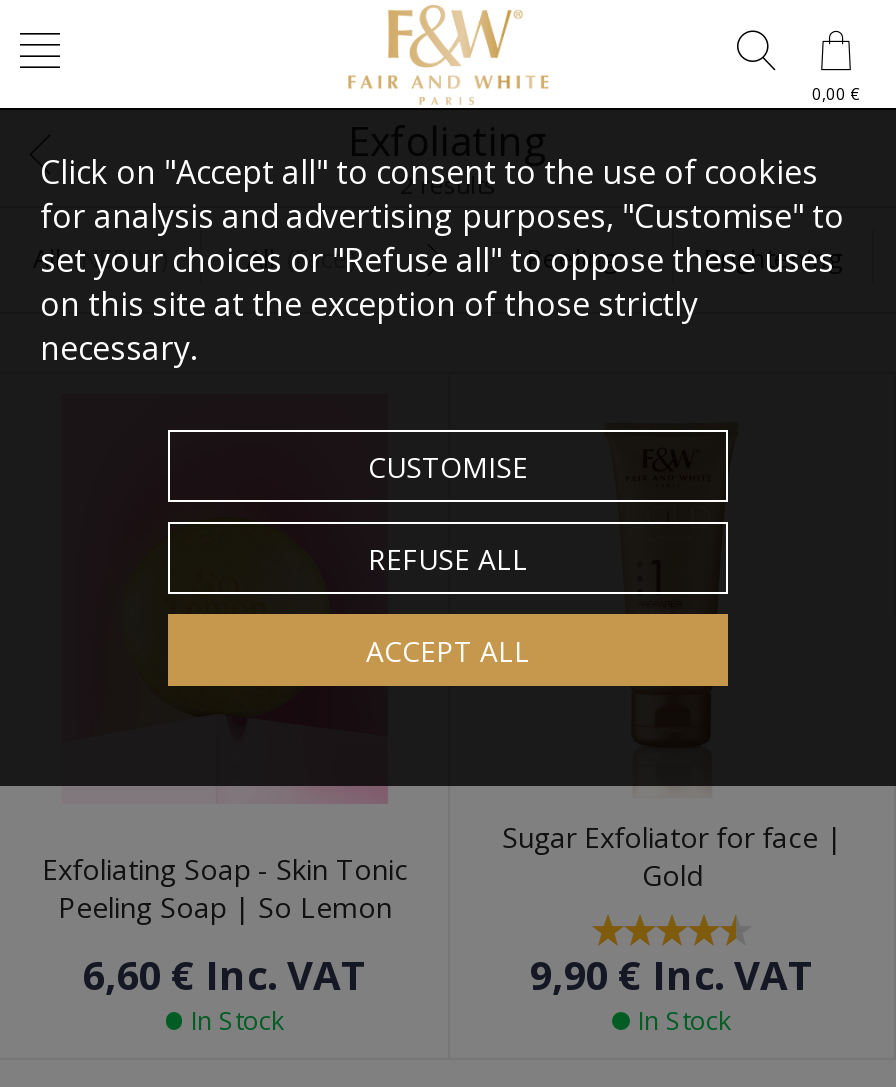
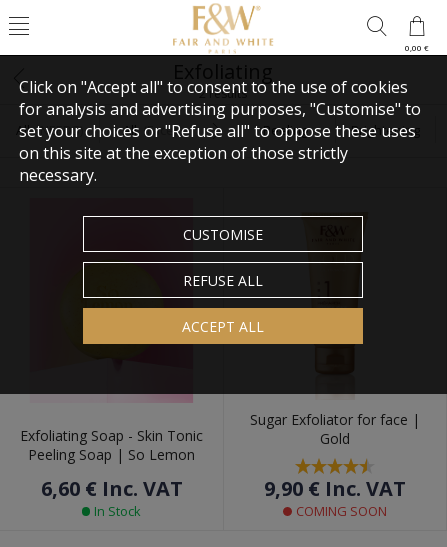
- In Stock
+ COMING SOON
